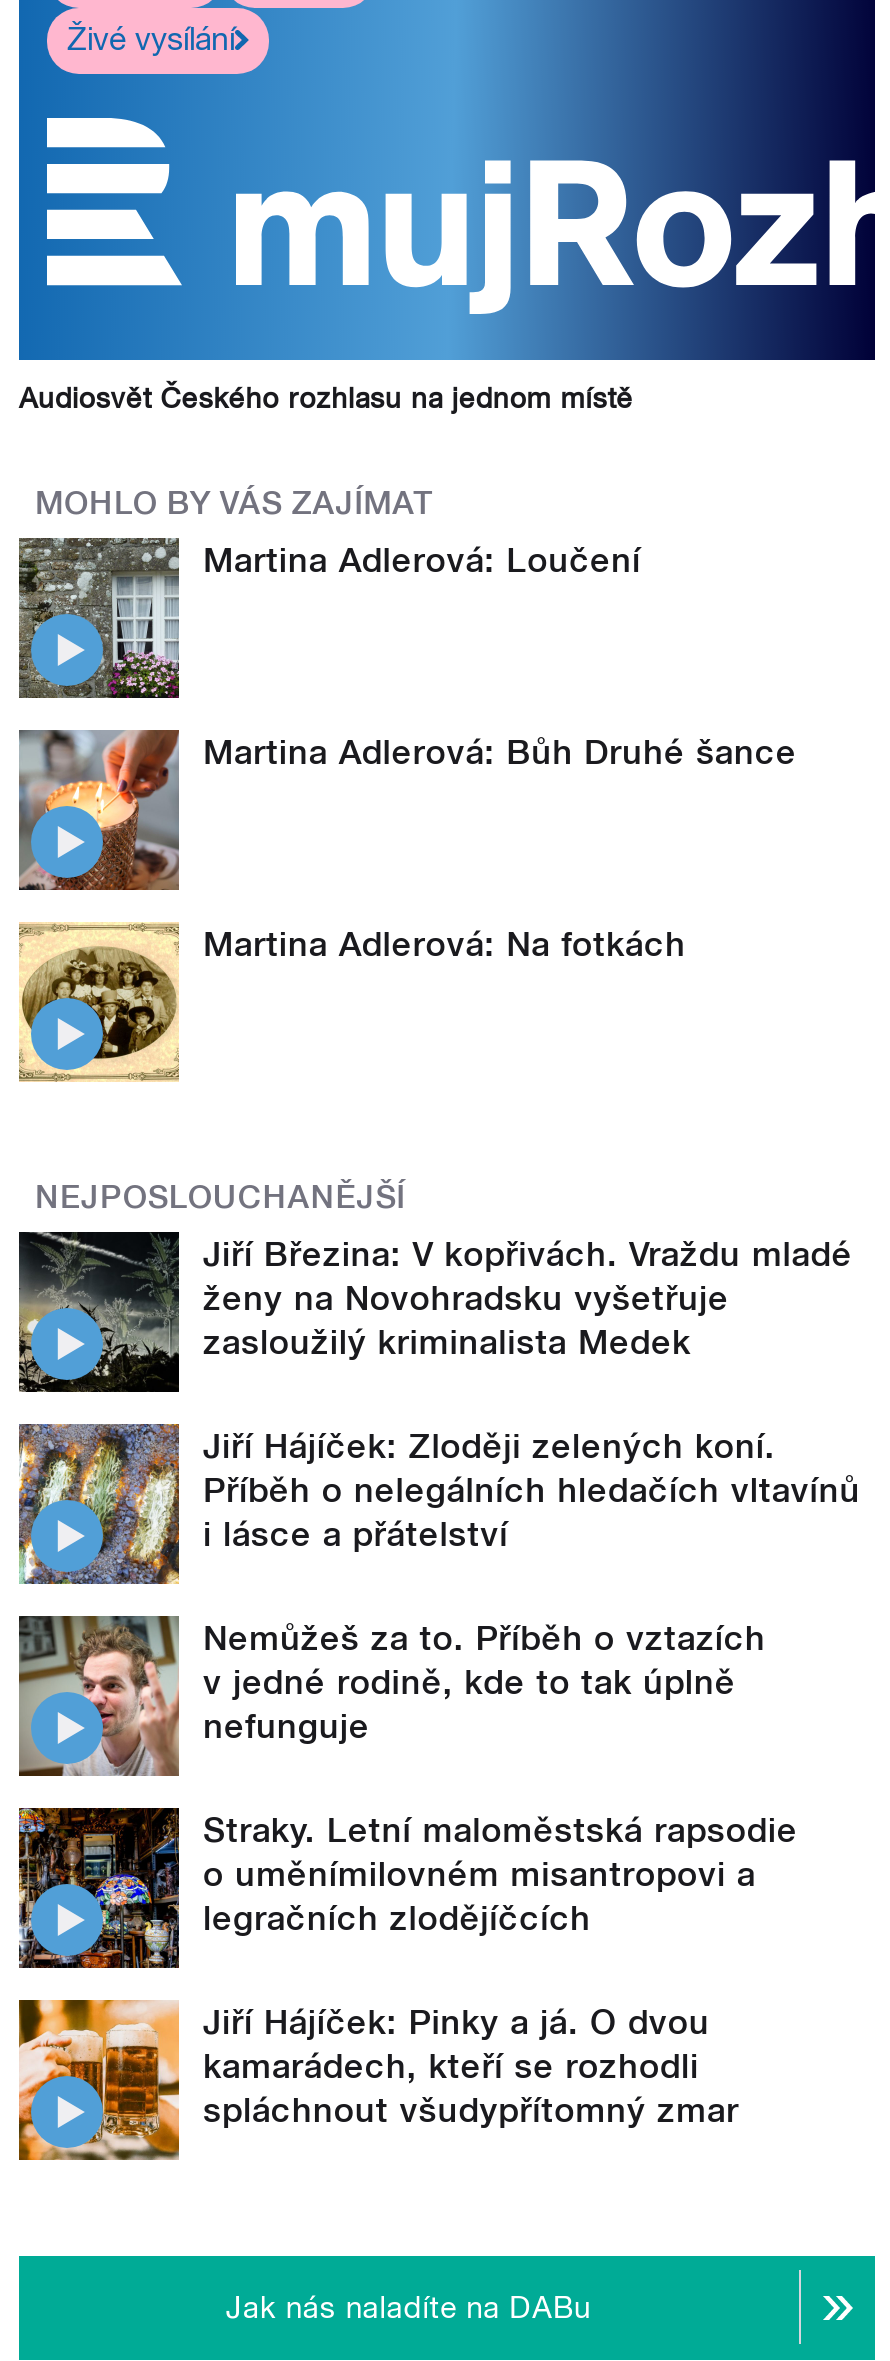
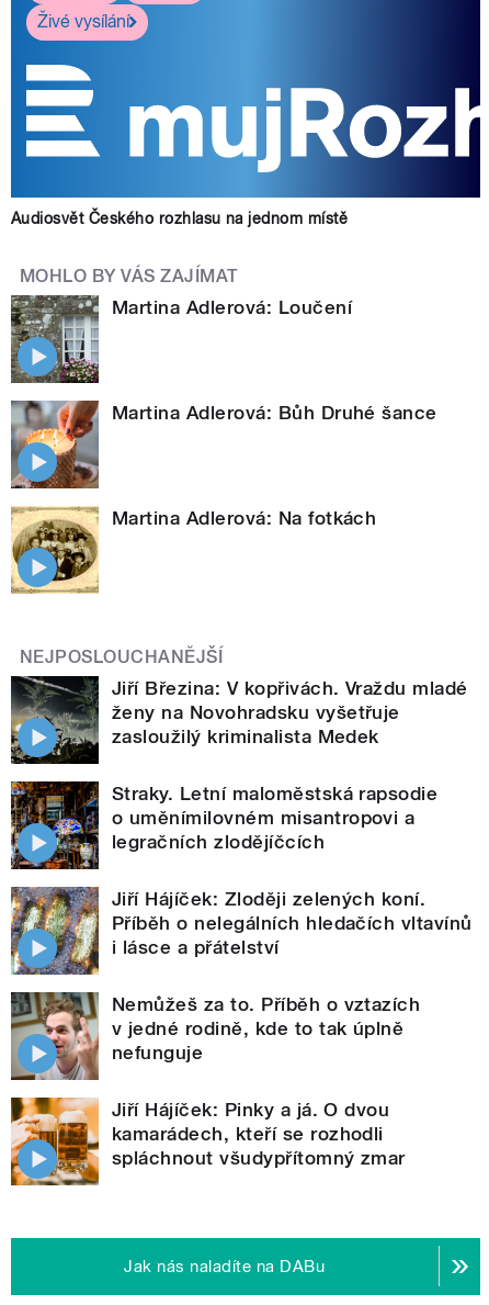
moved down: [image] | Jiří Hájíček: Zloději zelených koní. | Příběh o nelegálních hledačích vltavínů | i lásce a přátelství | Nemůžeš za to. Příběh o vztazích | v jedné rodině, kde to tak úplně | nefunguje

moved up: [image] | Straky. Letní maloměstská rapsodie | o uměnímilovném misantropovi a | legračních zlodějíčcích
